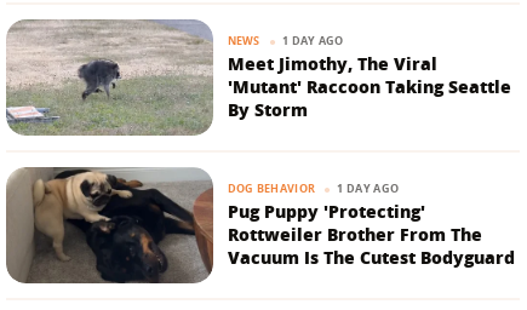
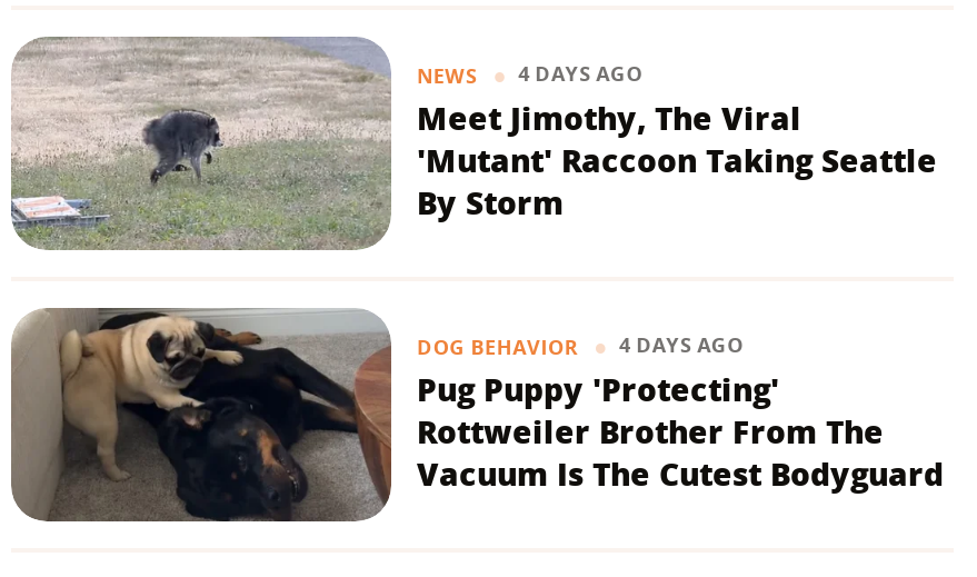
- NEWS 1 DAY AGO
+ NEWS 4 DAYS AGO

- DOG BEHAVIOR 1 DAY AGO
+ DOG BEHAVIOR 4 DAYS AGO
